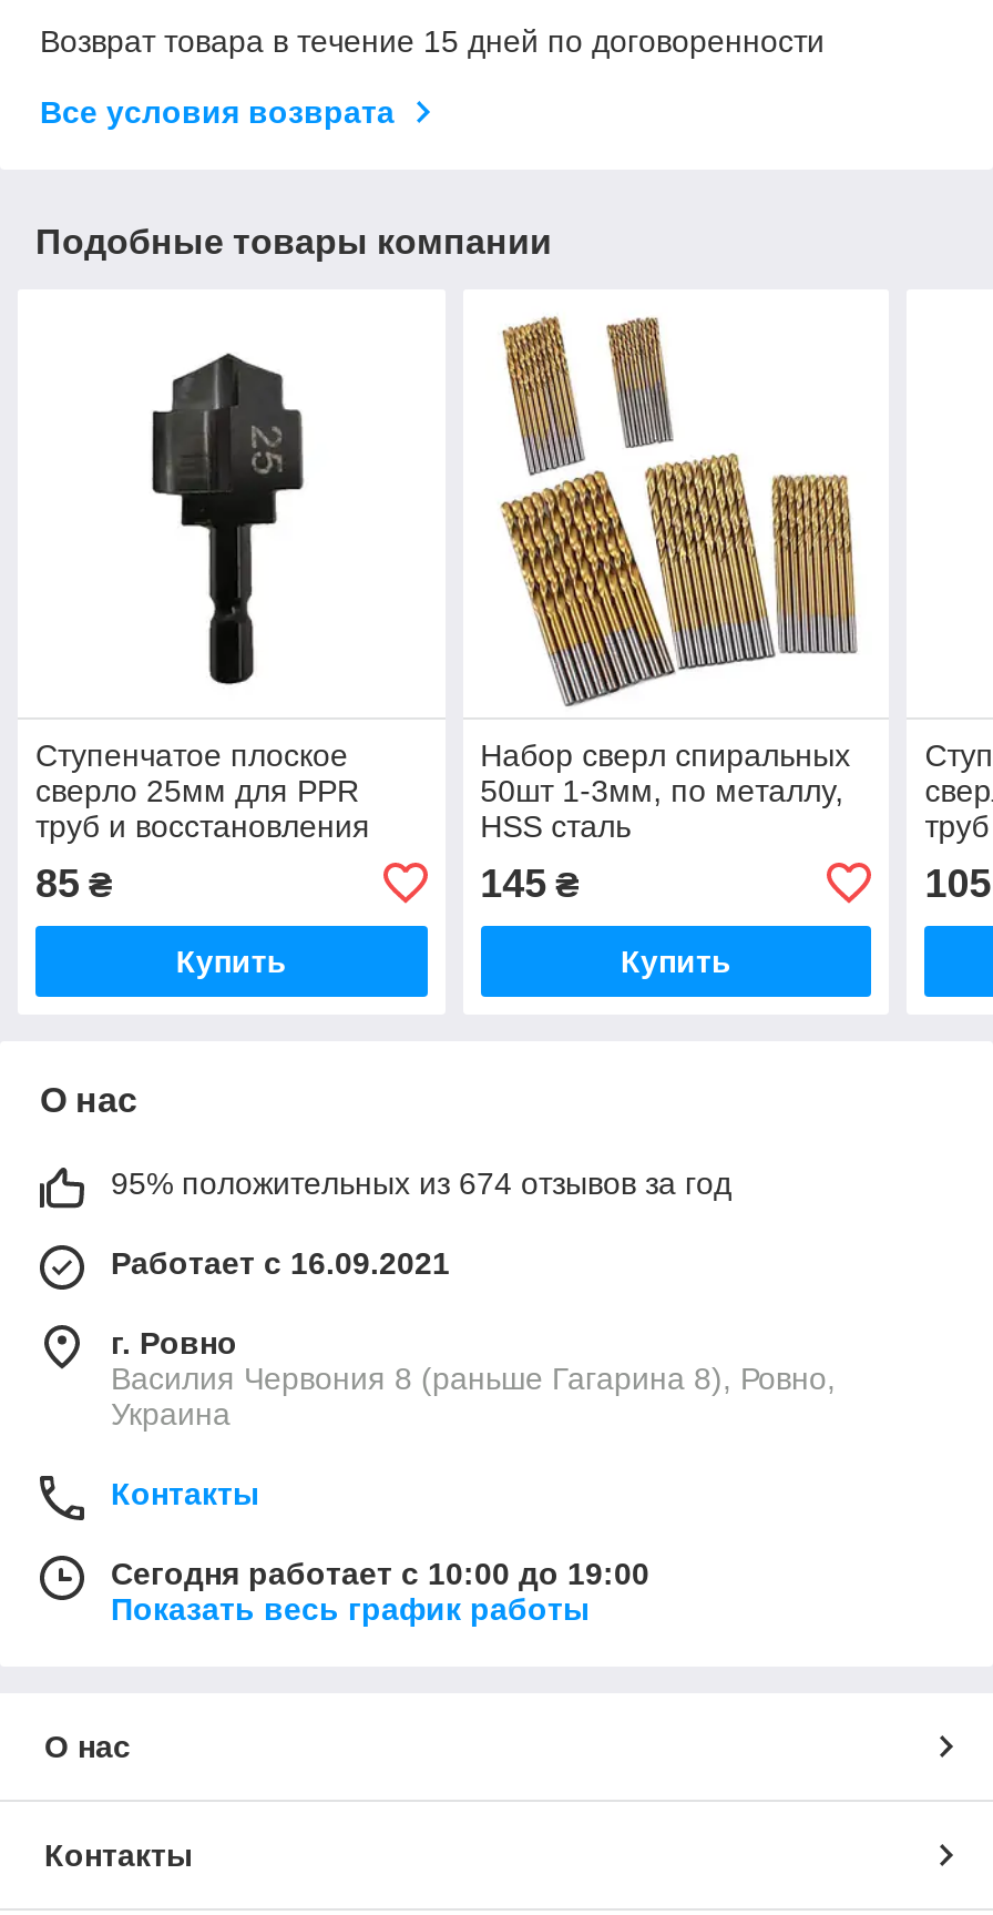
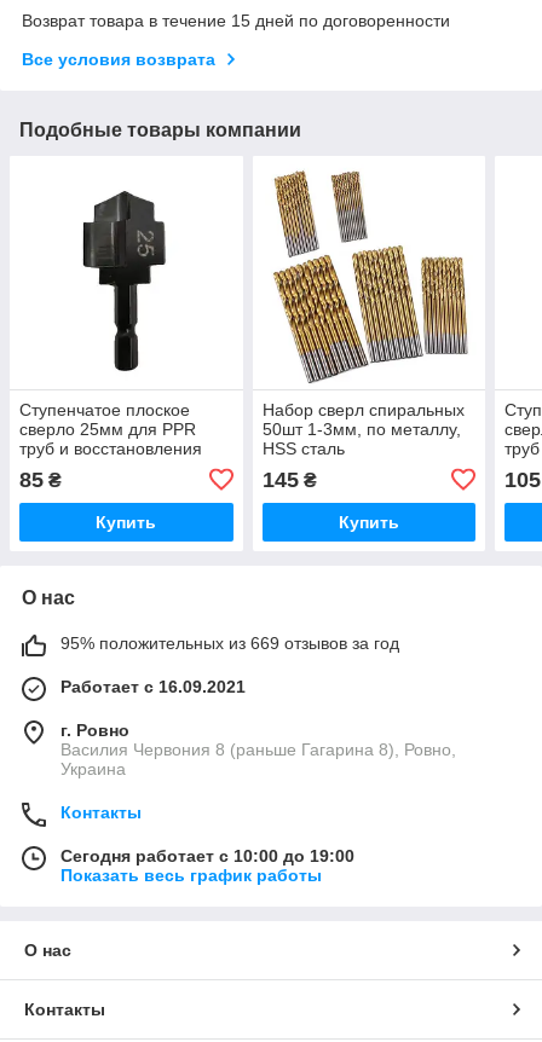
- 95% положительных из 674 отзывов за год
+ 95% положительных из 669 отзывов за год
